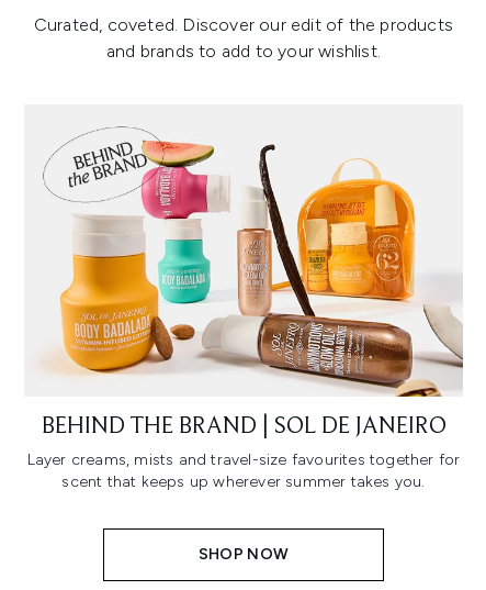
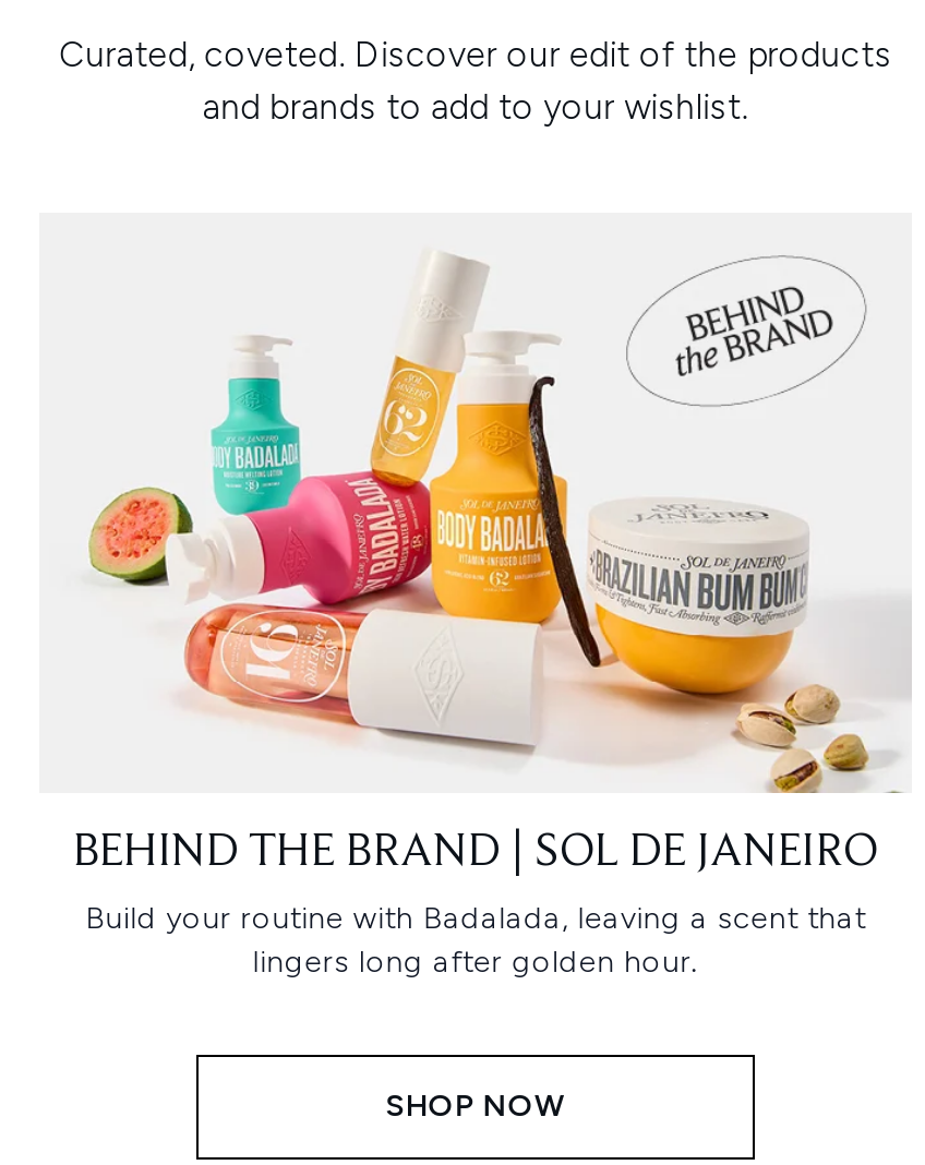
- [image]
+ [image]

- Layer creams, mists and travel-size favourites together for
- scent that keeps up wherever summer takes you.
+ Build your routine with Badalada, leaving a scent that
+ lingers long after golden hour.
